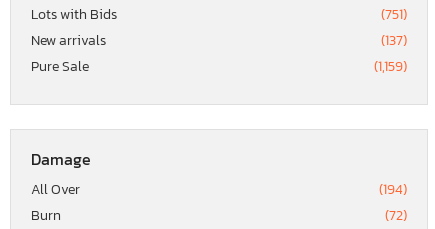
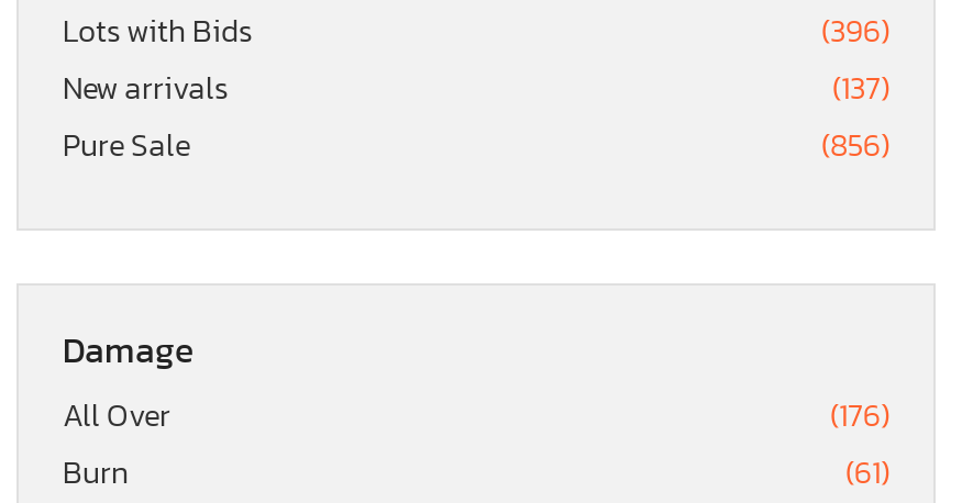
- (751)
+ (396)

- (1,159)
+ (856)

- (194)
+ (176)

- (72)
+ (61)
